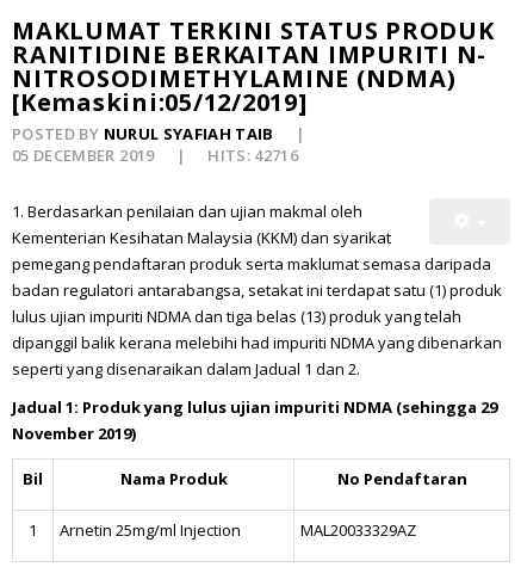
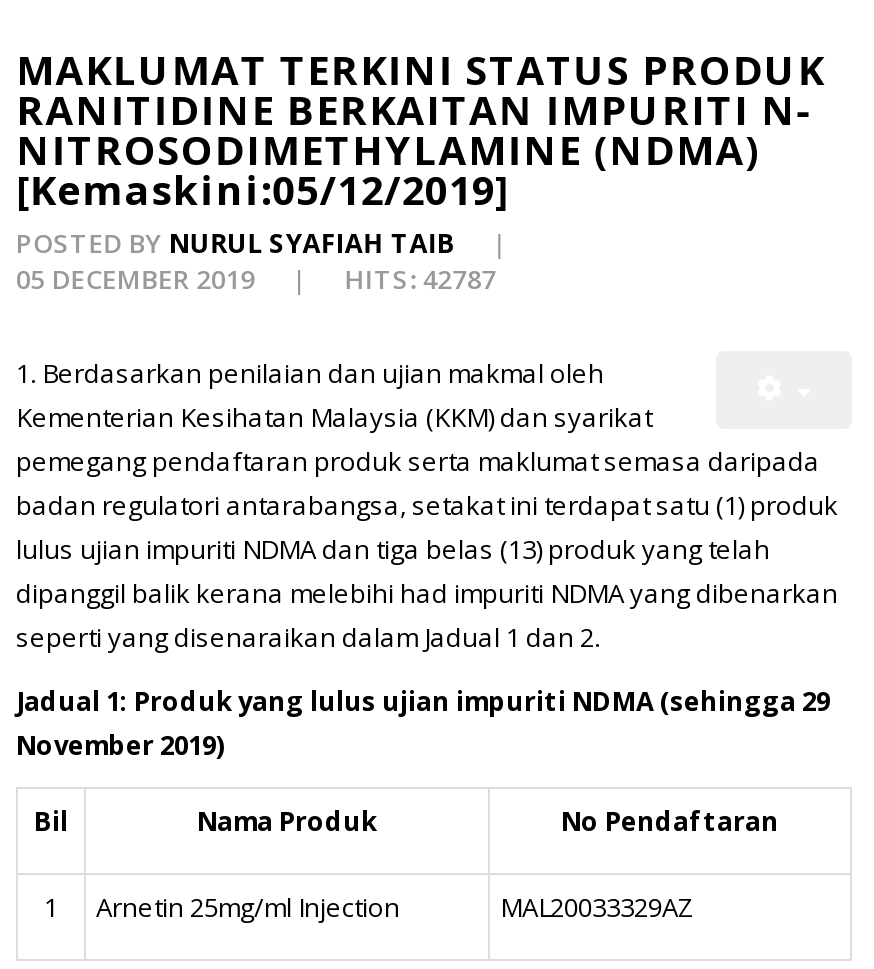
- HITS: 42716
+ HITS: 42787
